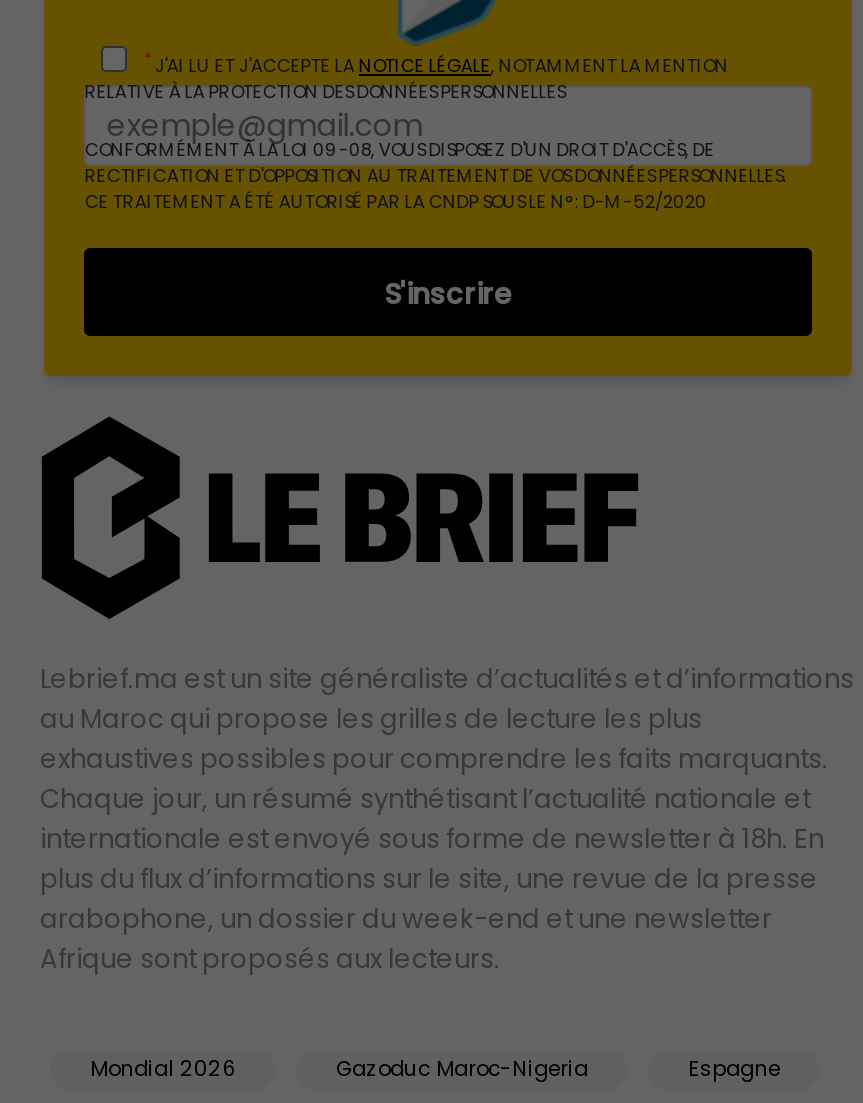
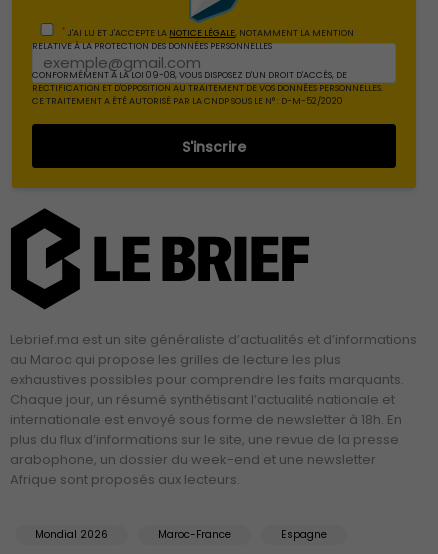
- Gazoduc Maroc-Nigeria
+ Maroc-France
